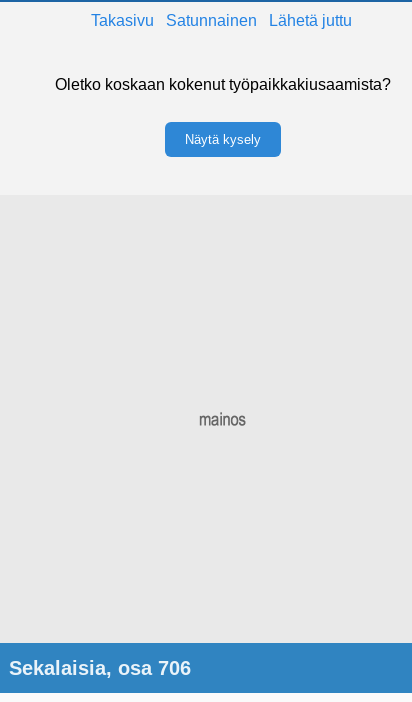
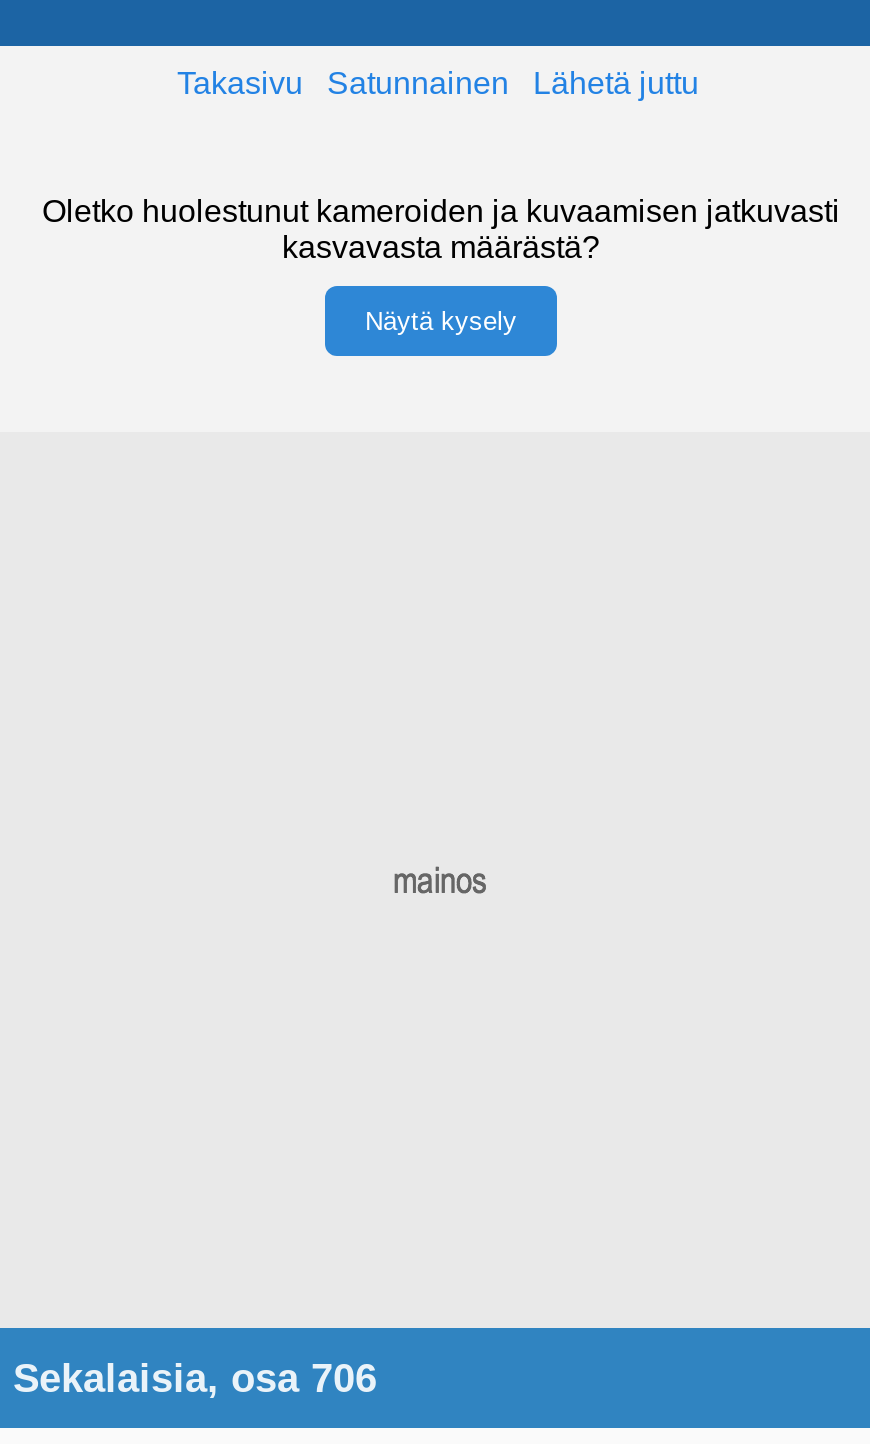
- Oletko koskaan kokenut työpaikkakiusaamista?
+ Oletko huolestunut kameroiden ja kuvaamisen jatkuvasti
+ kasvavasta määrästä?
